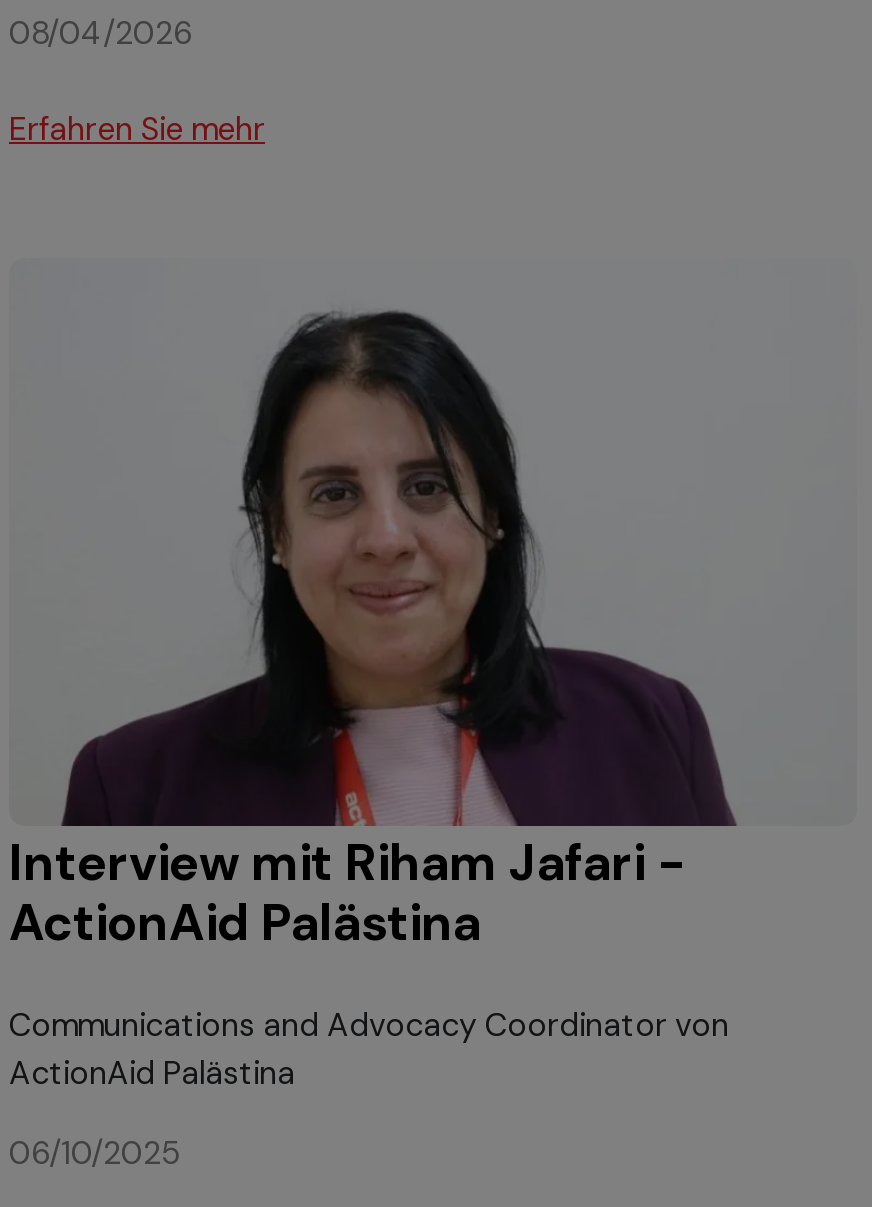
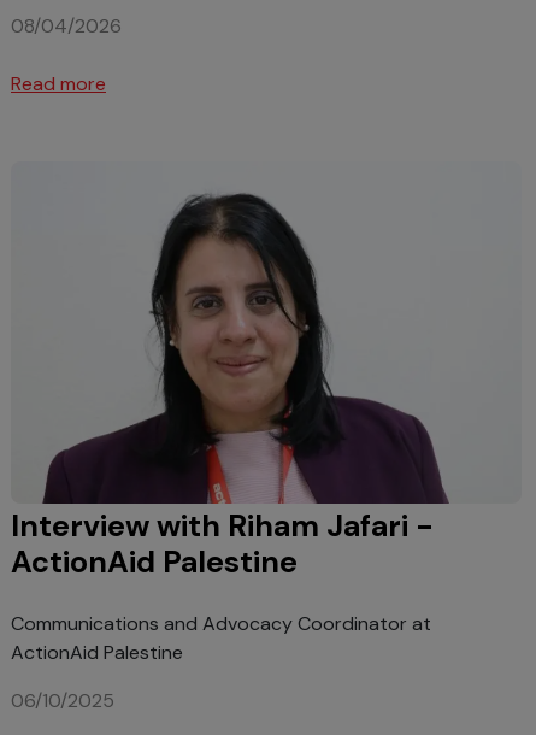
- Erfahren Sie mehr
+ Read more

- Interview mit Riham Jafari -
- ActionAid Palästina
+ Interview with Riham Jafari -
+ ActionAid Palestine

- Communications and Advocacy Coordinator von
- ActionAid Palästina
+ Communications and Advocacy Coordinator at
+ ActionAid Palestine
